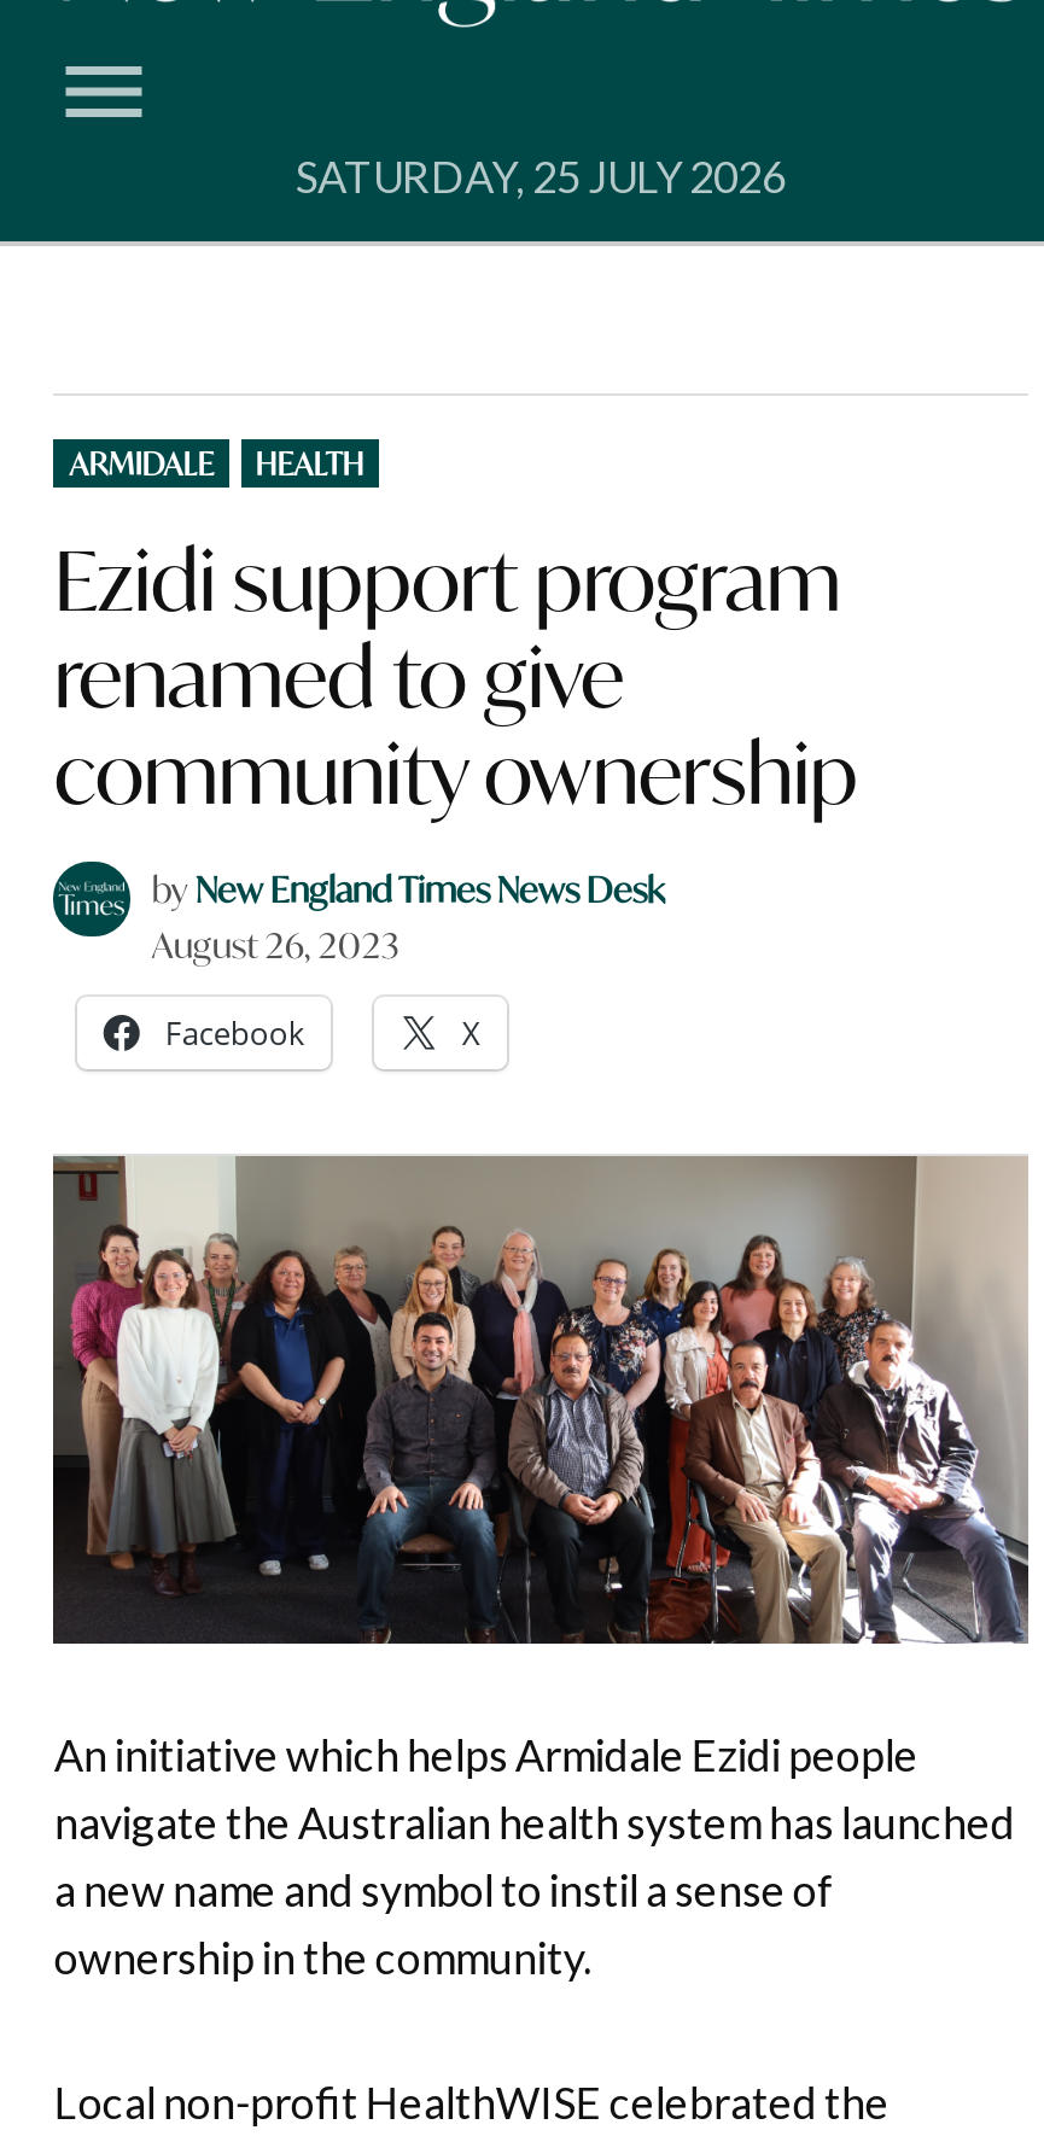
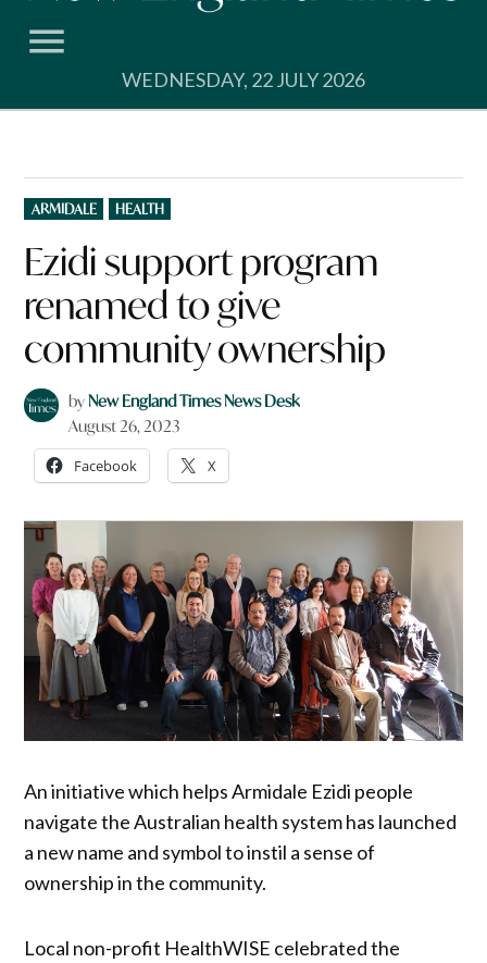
- SATURDAY, 25 JULY 2026
+ WEDNESDAY, 22 JULY 2026
